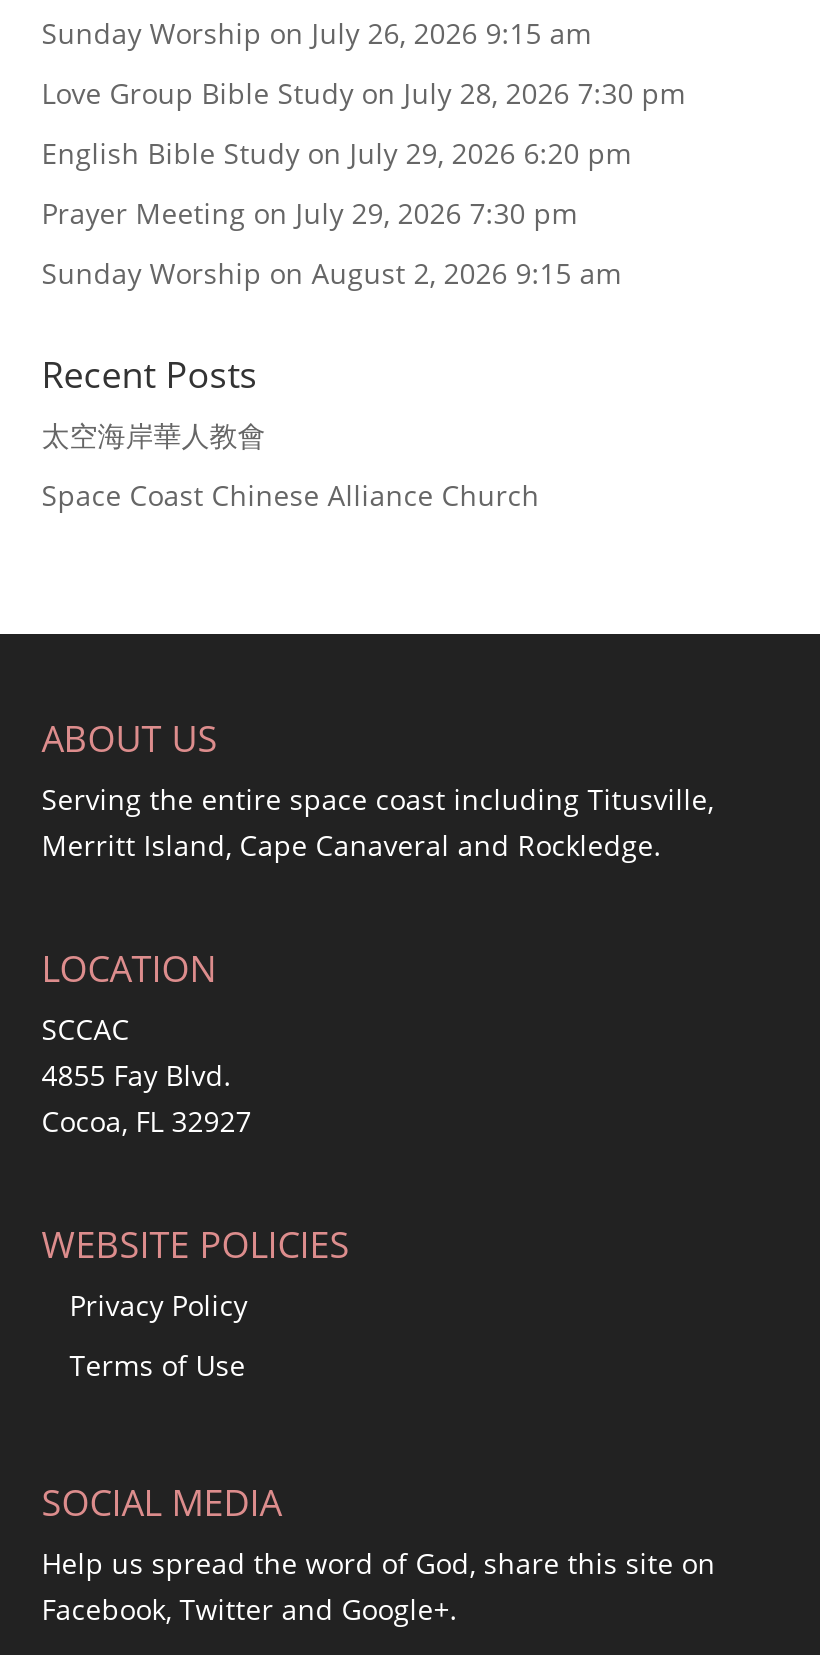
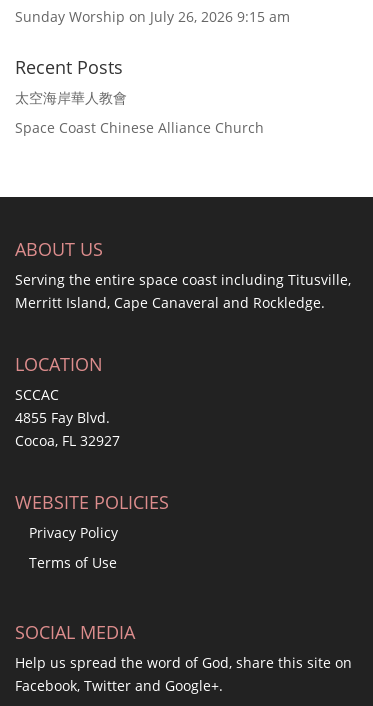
- Love Group Bible Study on July 28, 2026 7:30 pm
- English Bible Study on July 29, 2026 6:20 pm
- Prayer Meeting on July 29, 2026 7:30 pm
- Sunday Worship on August 2, 2026 9:15 am
